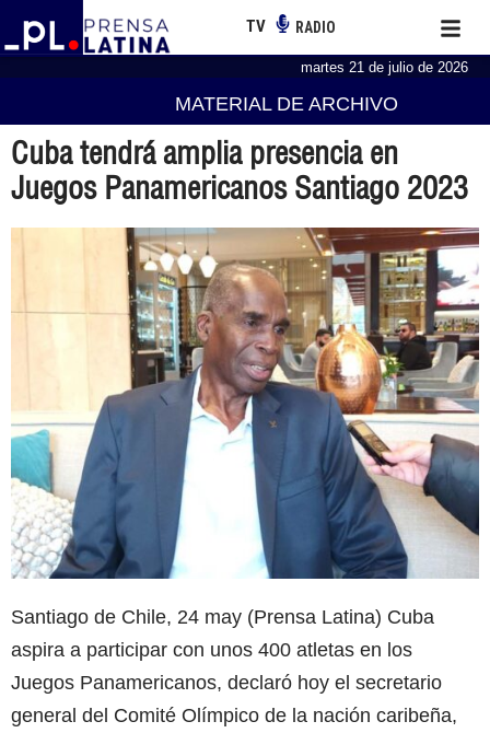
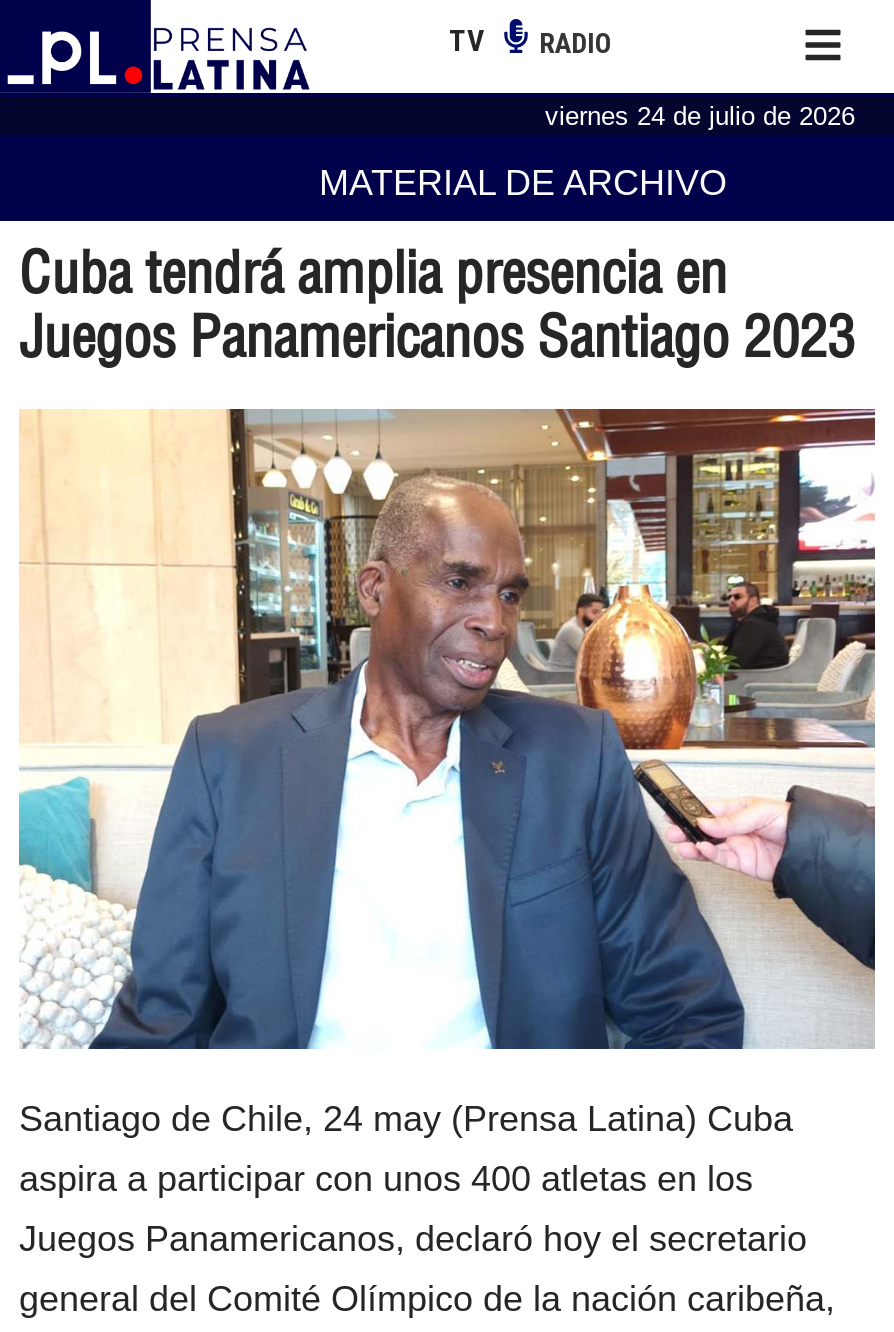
- martes 21 de julio de 2026
+ viernes 24 de julio de 2026
